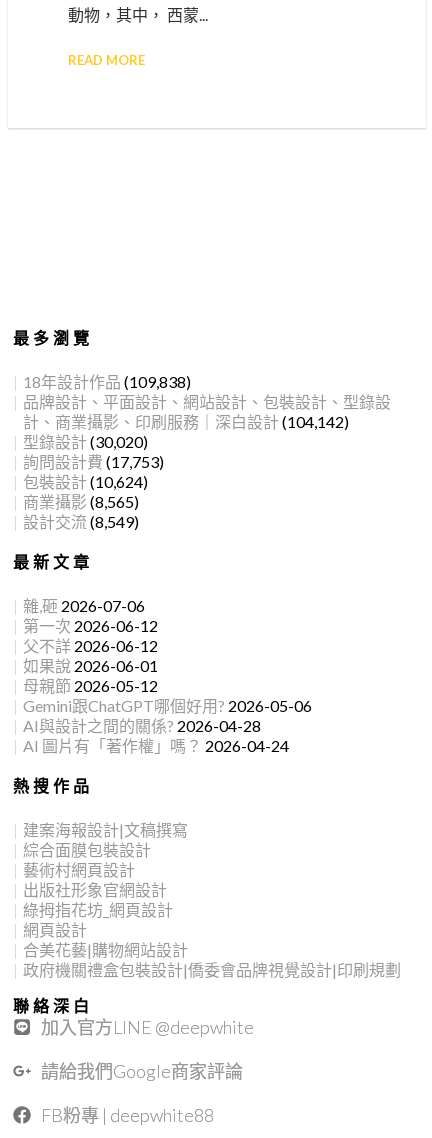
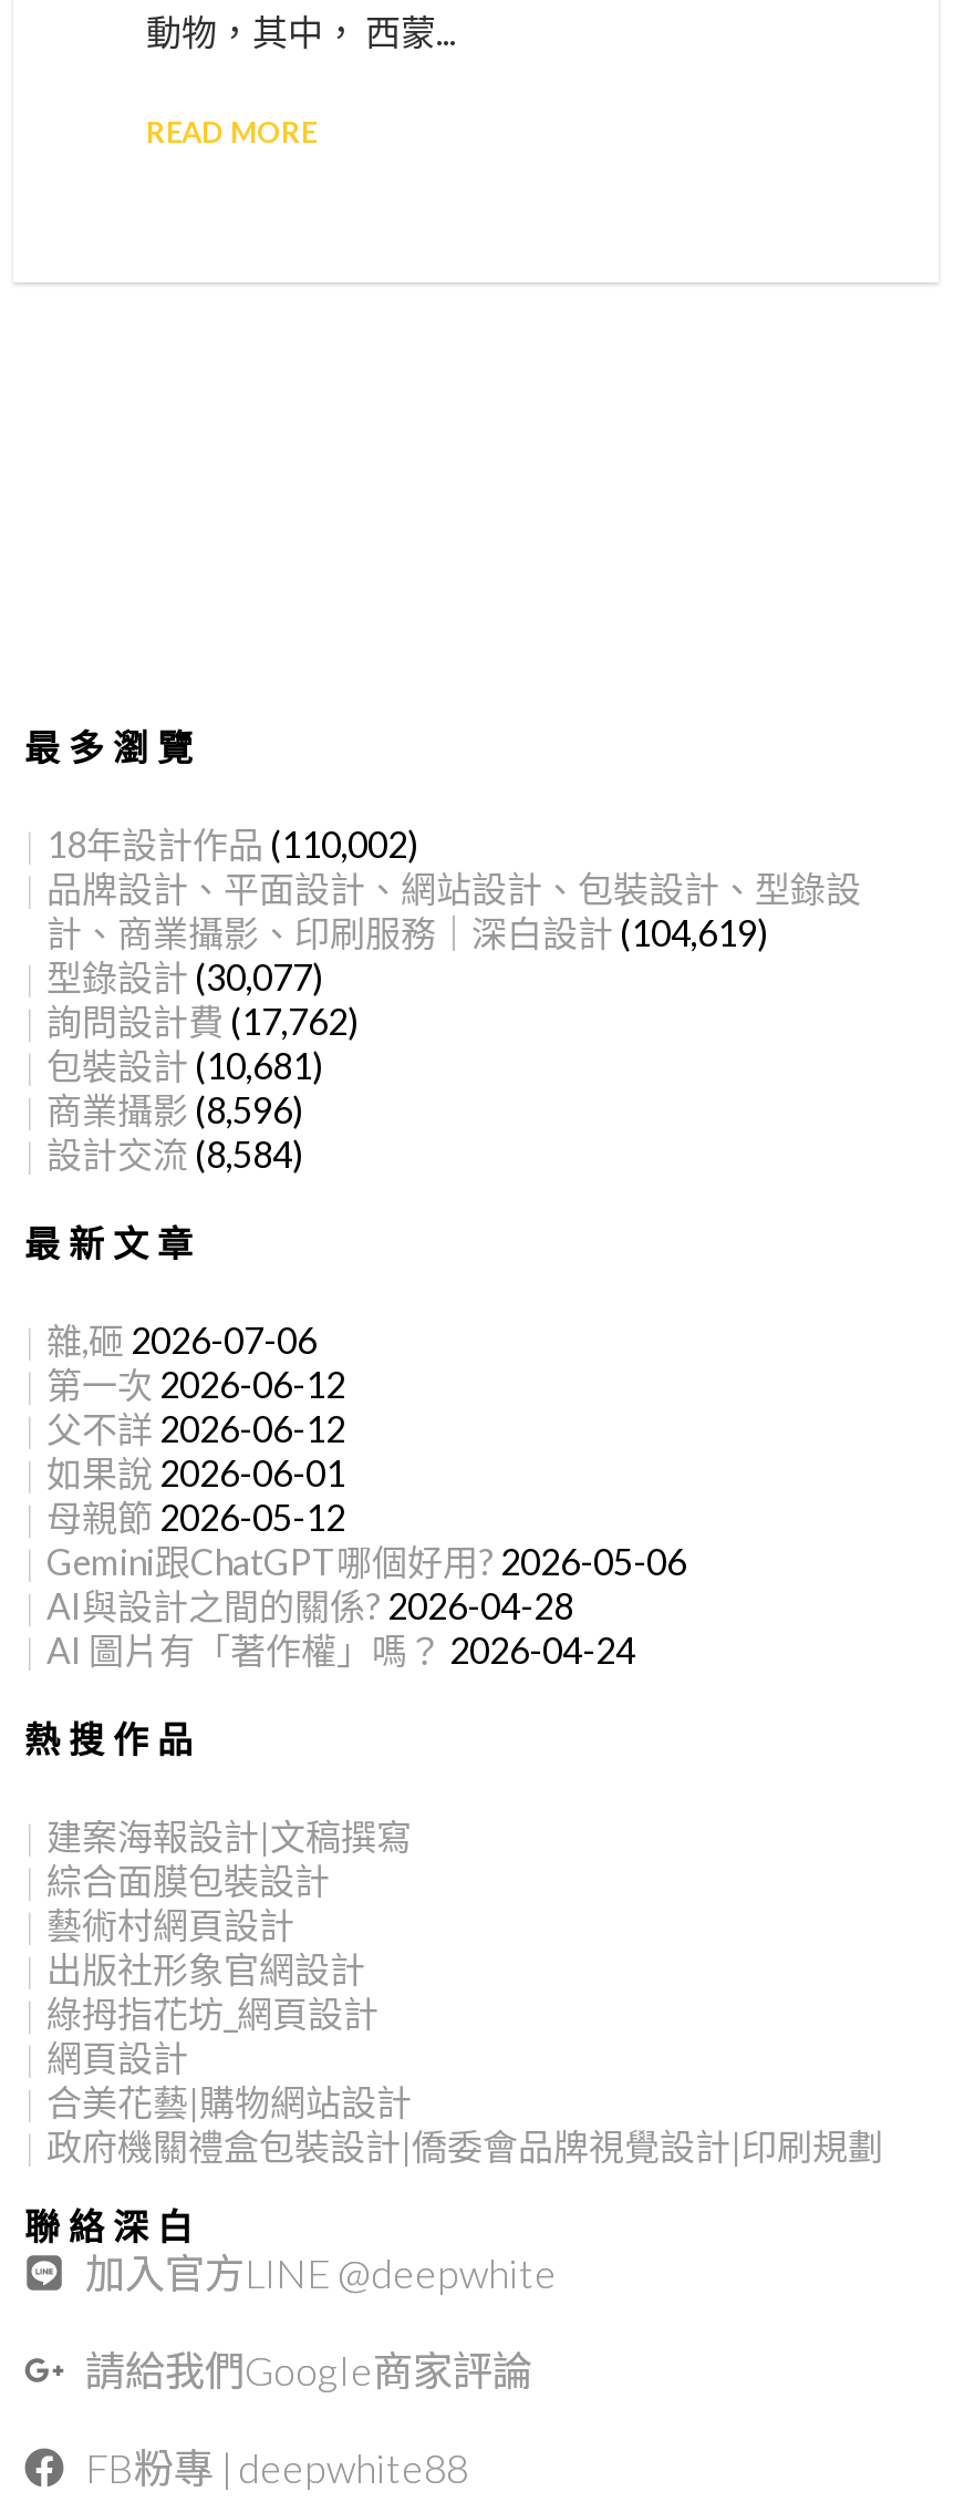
- 18年設計作品 (109,838)
+ 18年設計作品 (110,002)

- 計、商業攝影、印刷服務｜深白設計 (104,142)
+ 計、商業攝影、印刷服務｜深白設計 (104,619)

- 型錄設計 (30,020)
+ 型錄設計 (30,077)

- 詢問設計費 (17,753)
+ 詢問設計費 (17,762)

- 包裝設計 (10,624)
+ 包裝設計 (10,681)

- 商業攝影 (8,565)
+ 商業攝影 (8,596)

- 設計交流 (8,549)
+ 設計交流 (8,584)
